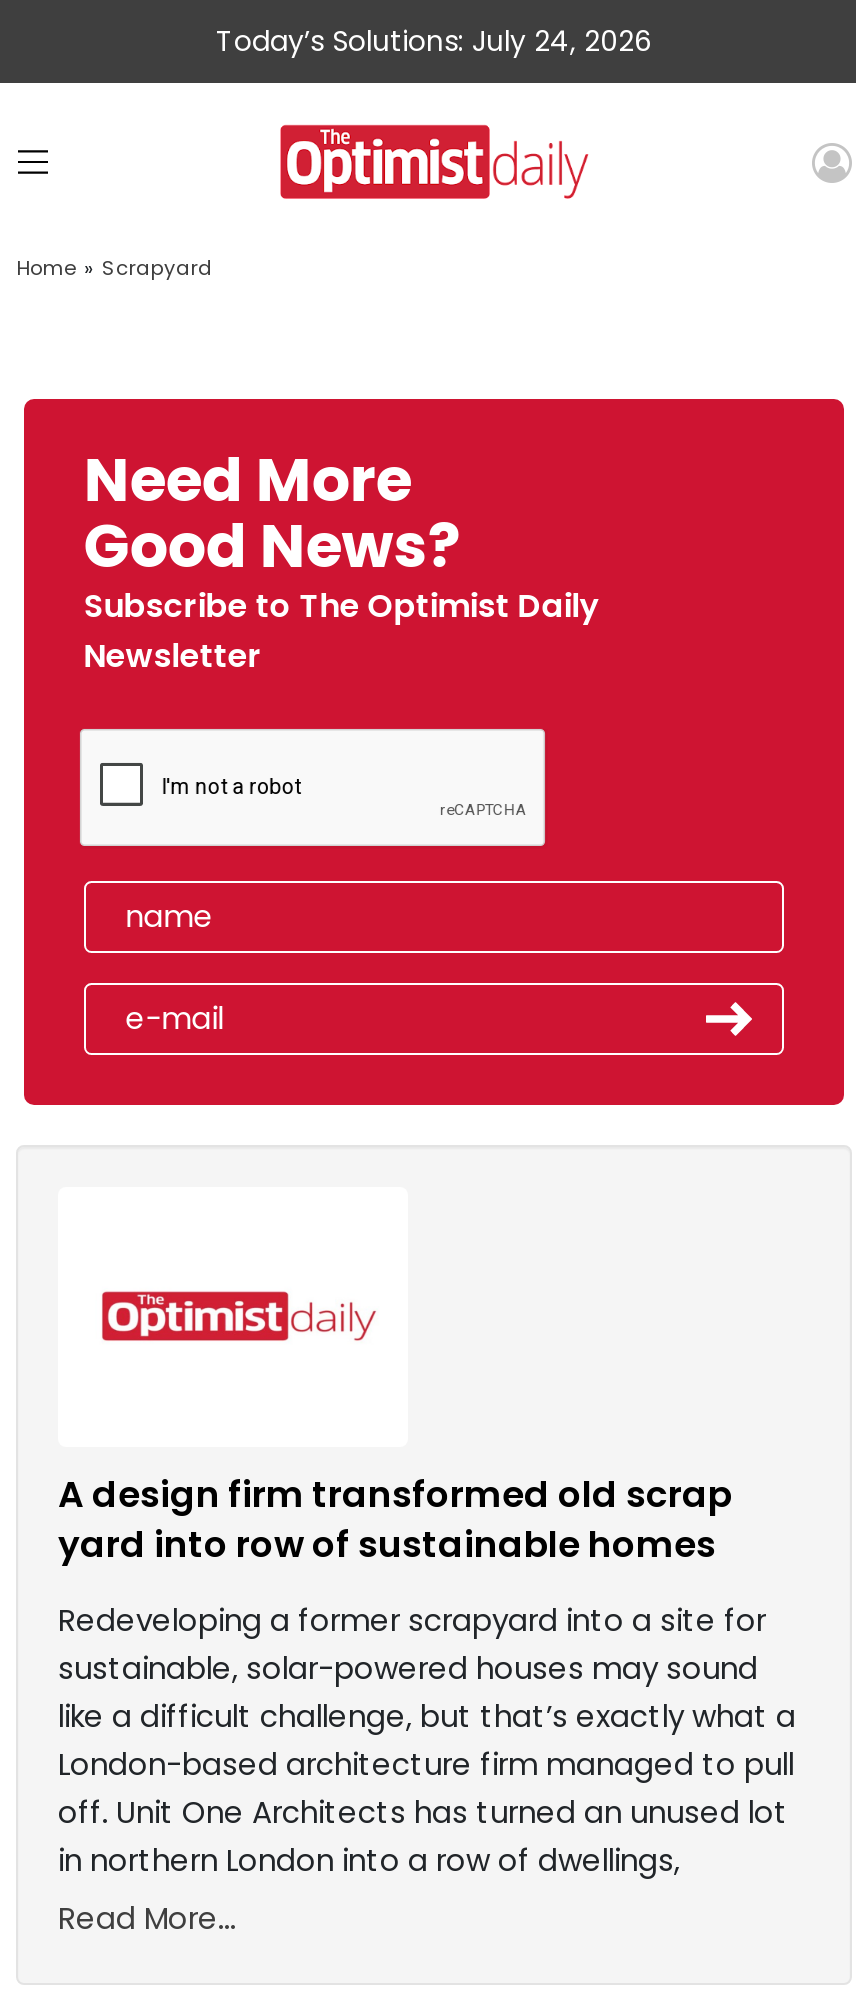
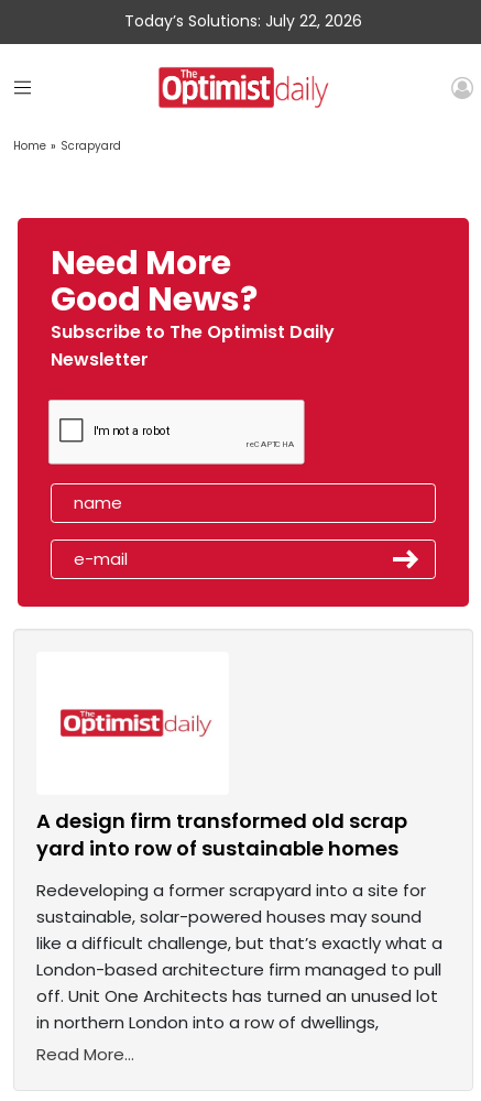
- Today’s Solutions: July 24, 2026
+ Today’s Solutions: July 22, 2026
